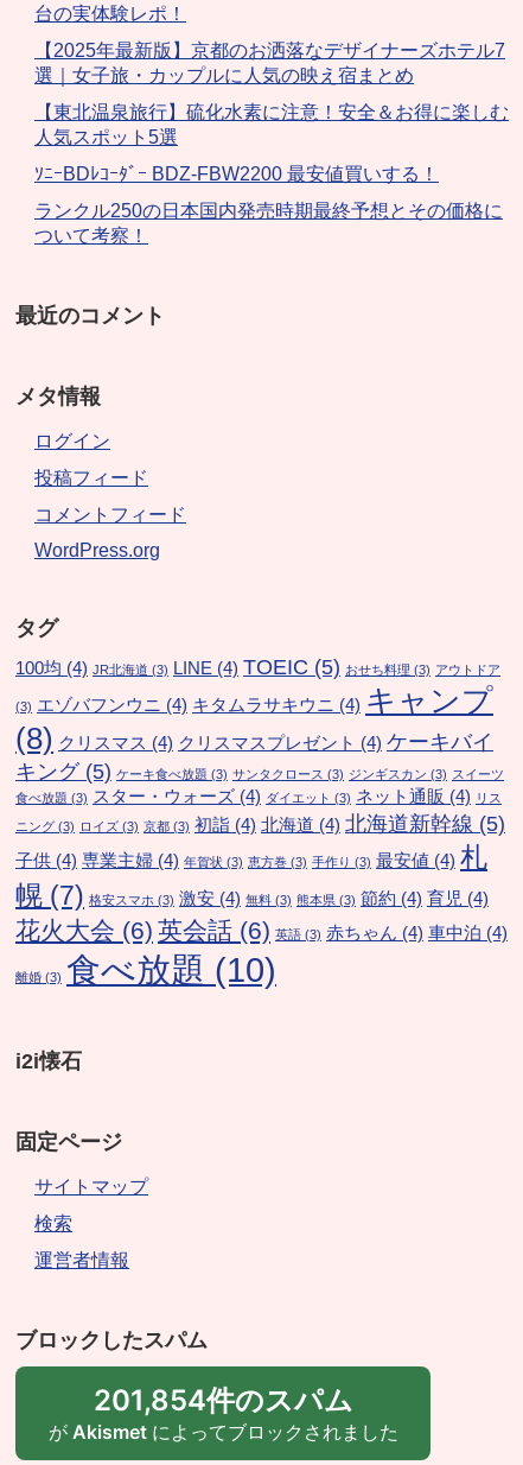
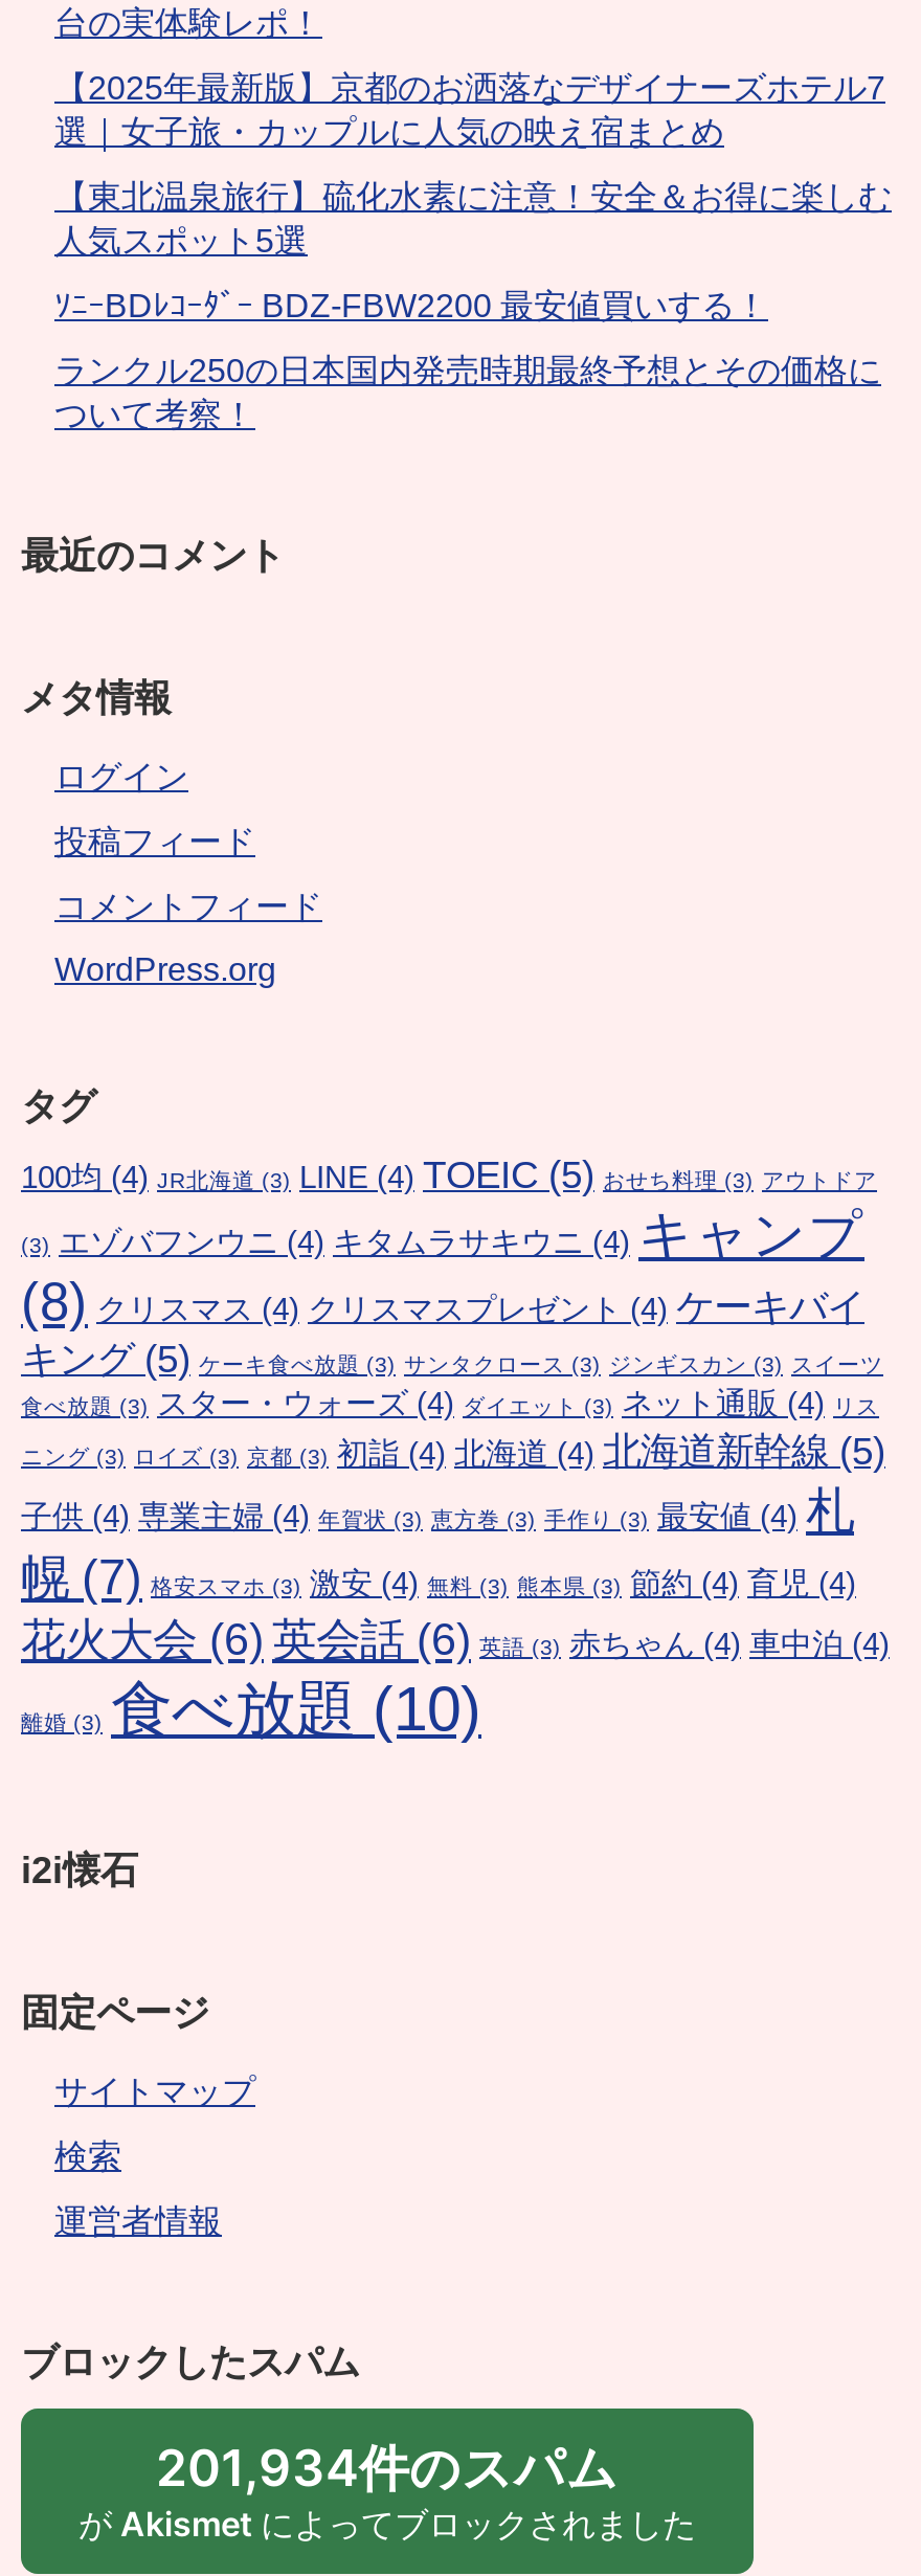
- 201,854件のスパム
+ 201,934件のスパム
